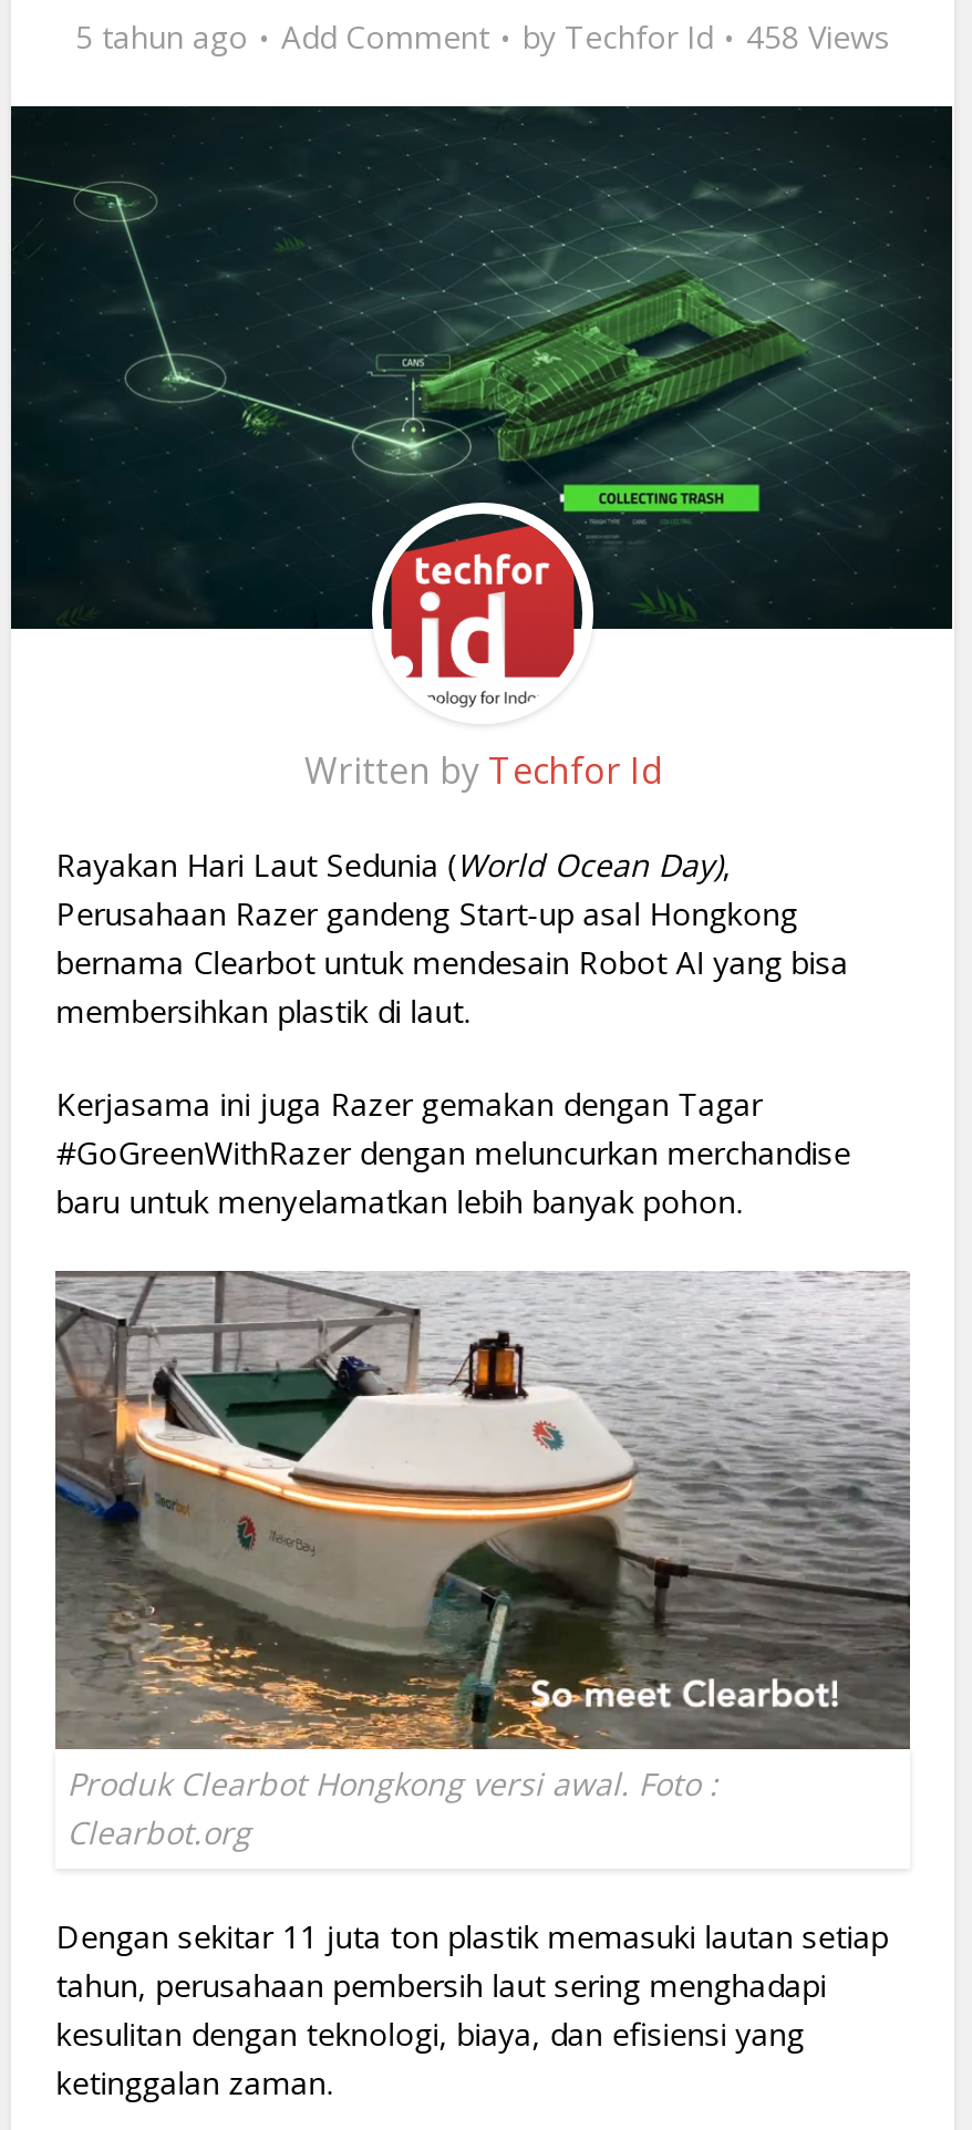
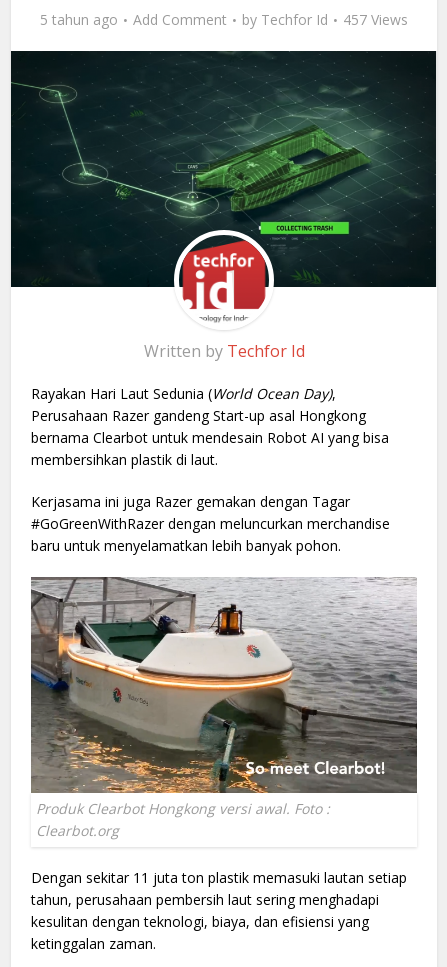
- 5 tahun ago Add Comment by Techfor Id 458 Views
+ 5 tahun ago Add Comment by Techfor Id 457 Views
